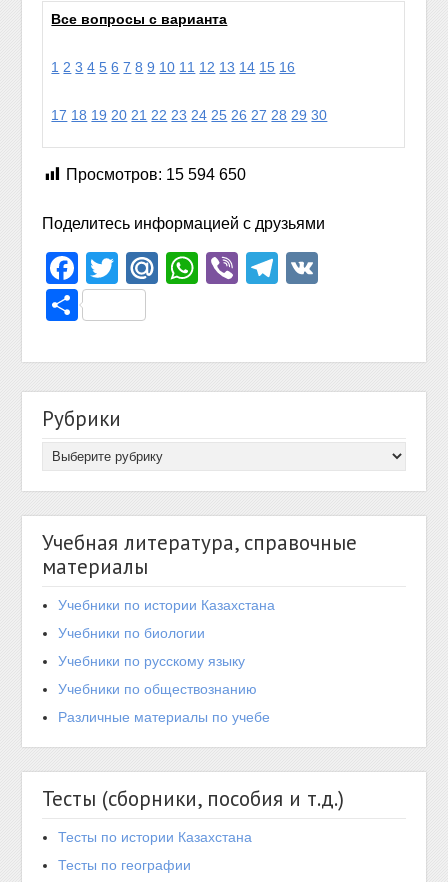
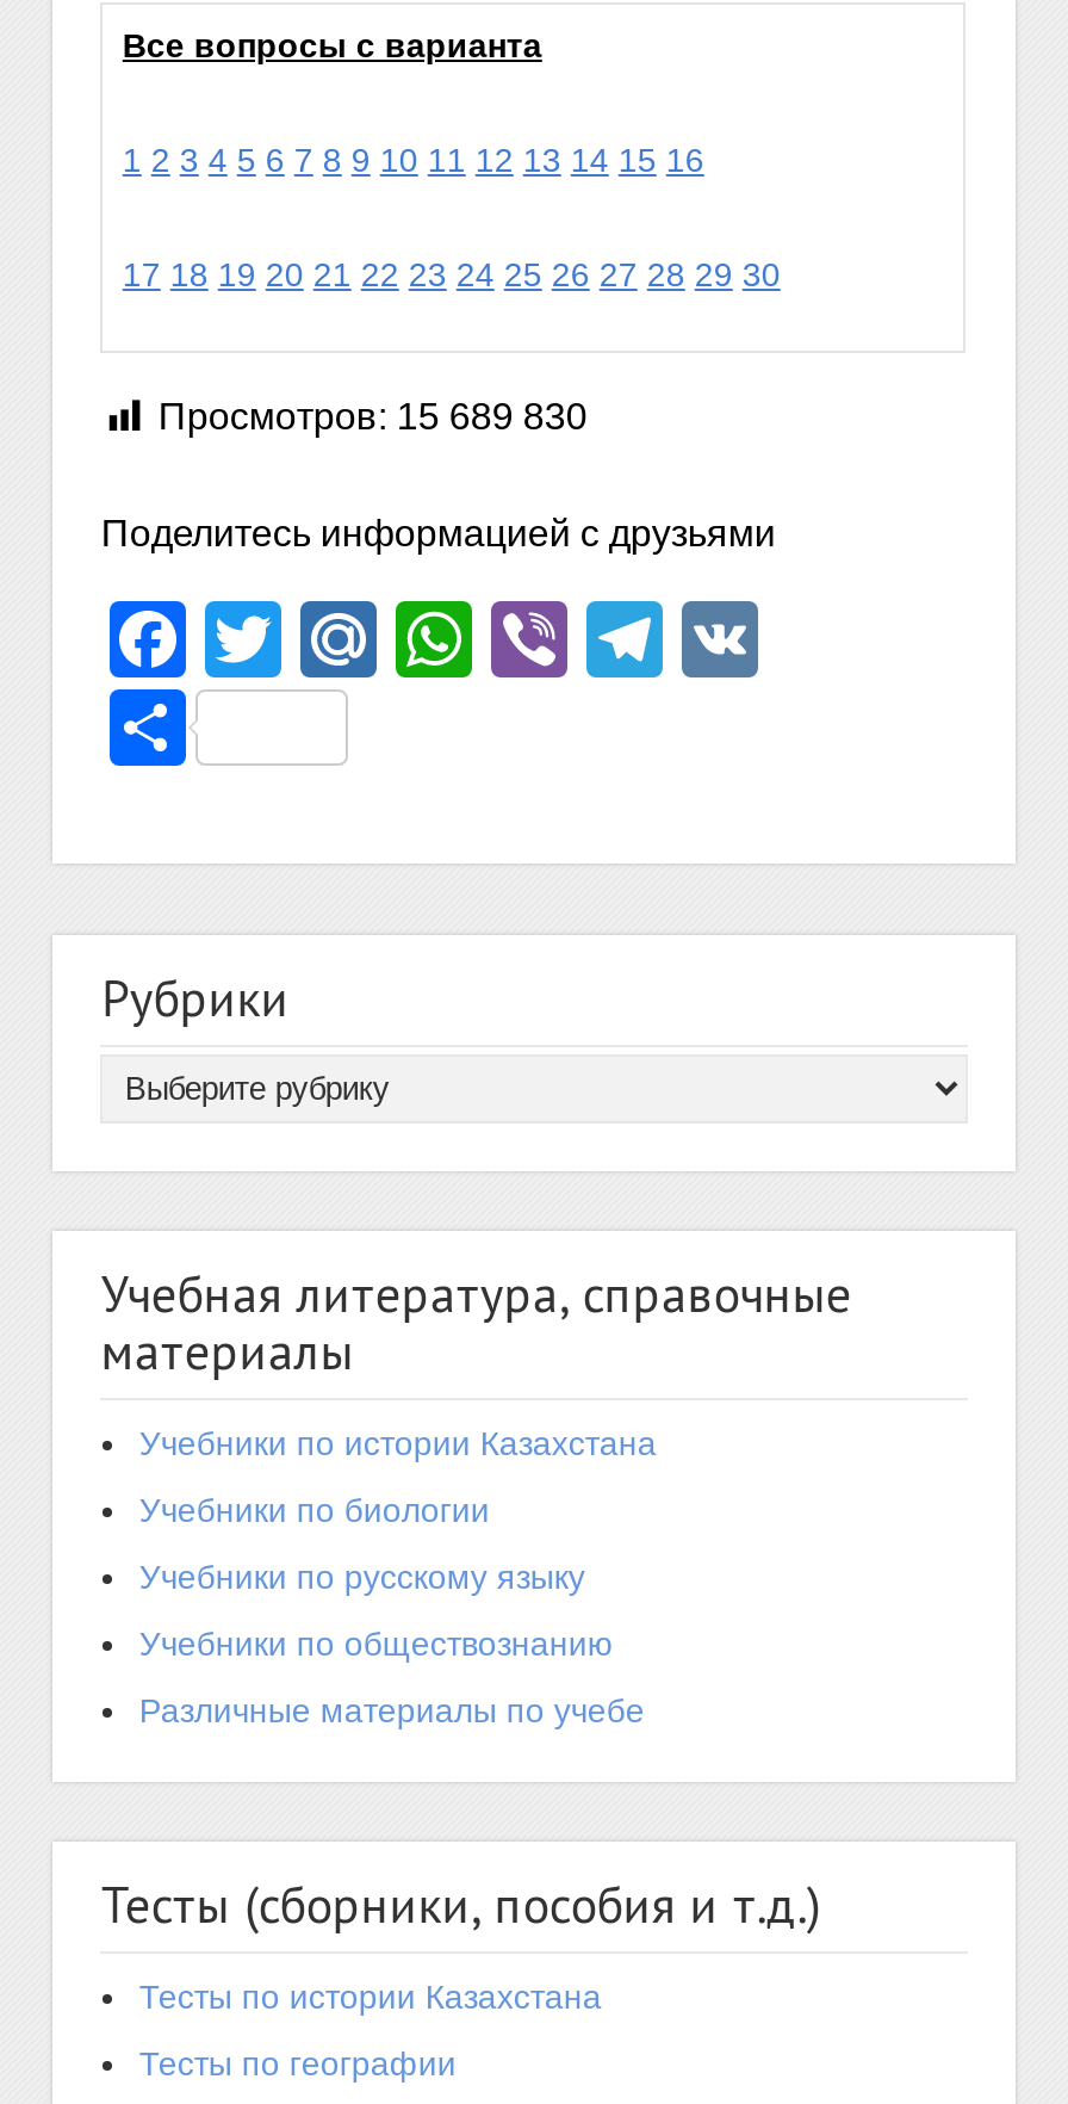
- Просмотров: 15 594 650
+ Просмотров: 15 689 830
